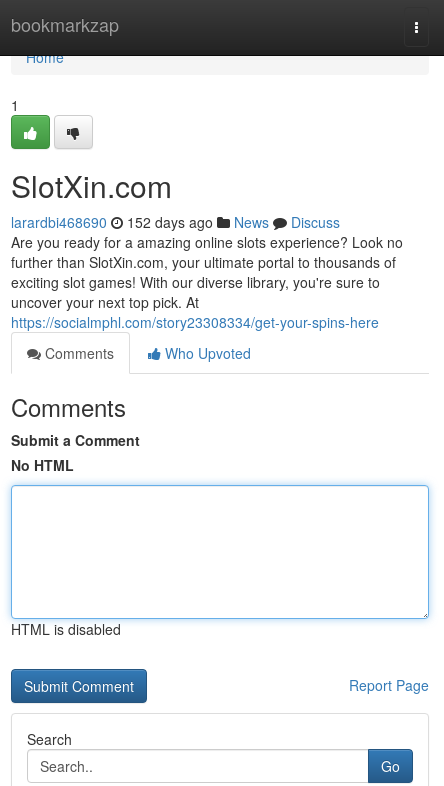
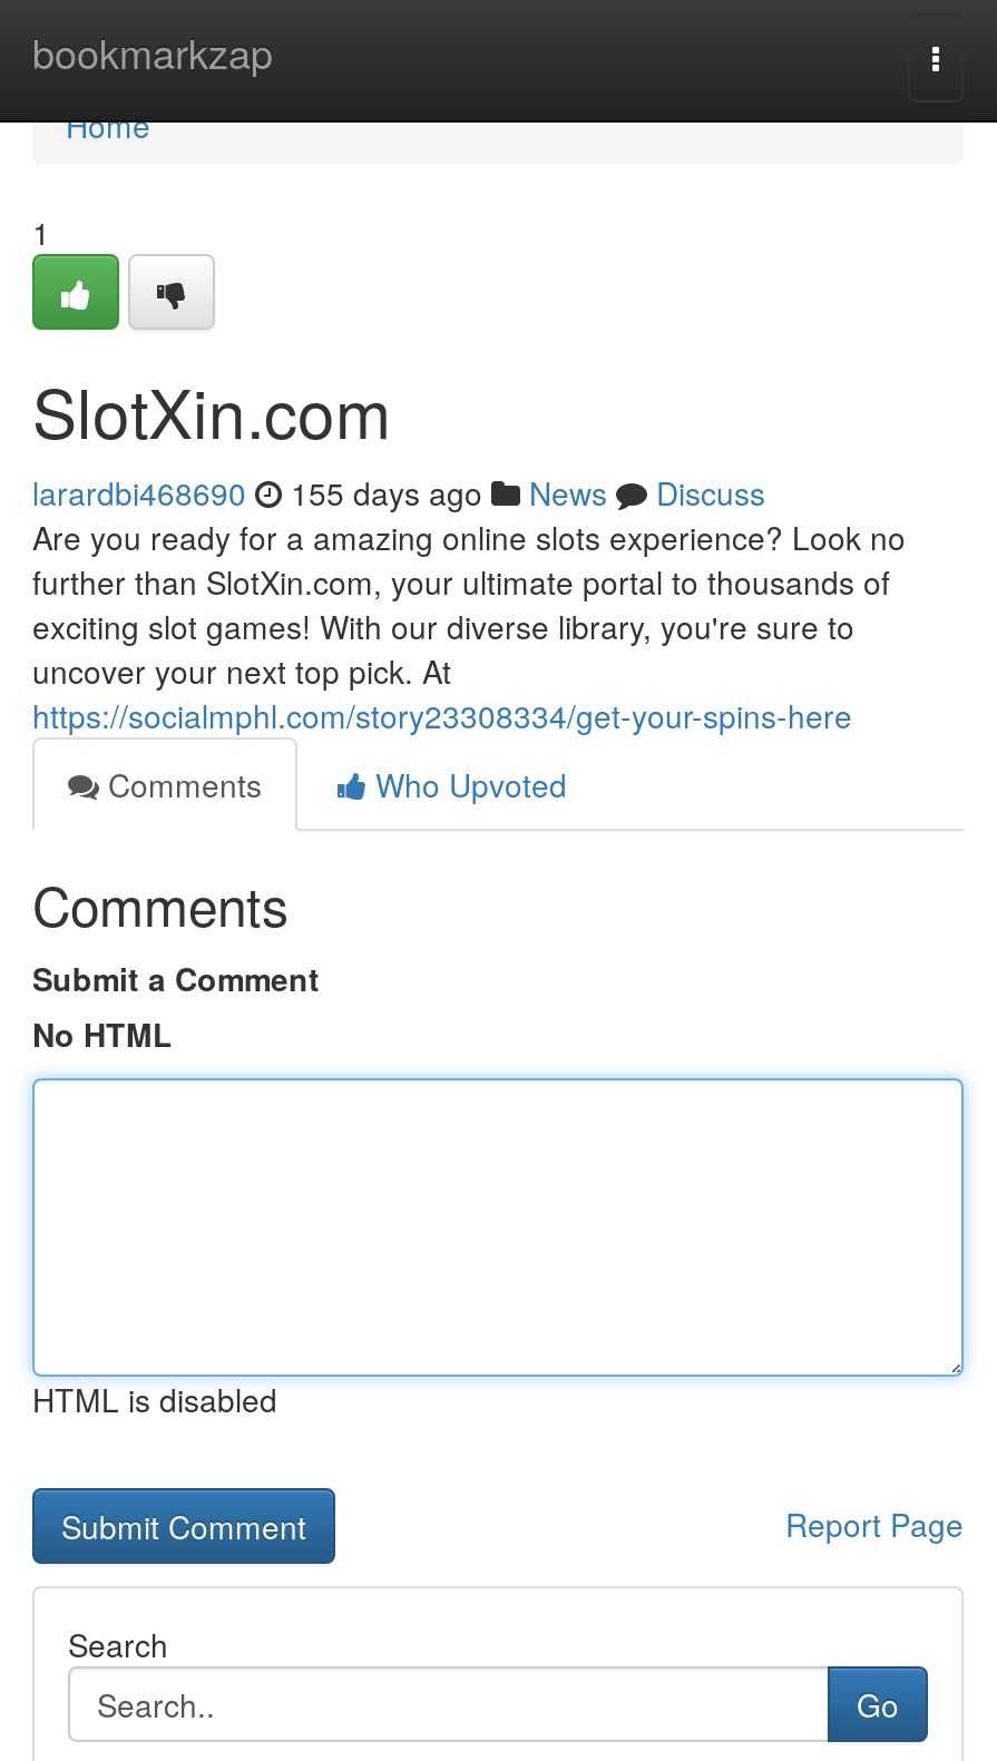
- larardbi468690 152 days ago News Discuss
+ larardbi468690 155 days ago News Discuss
